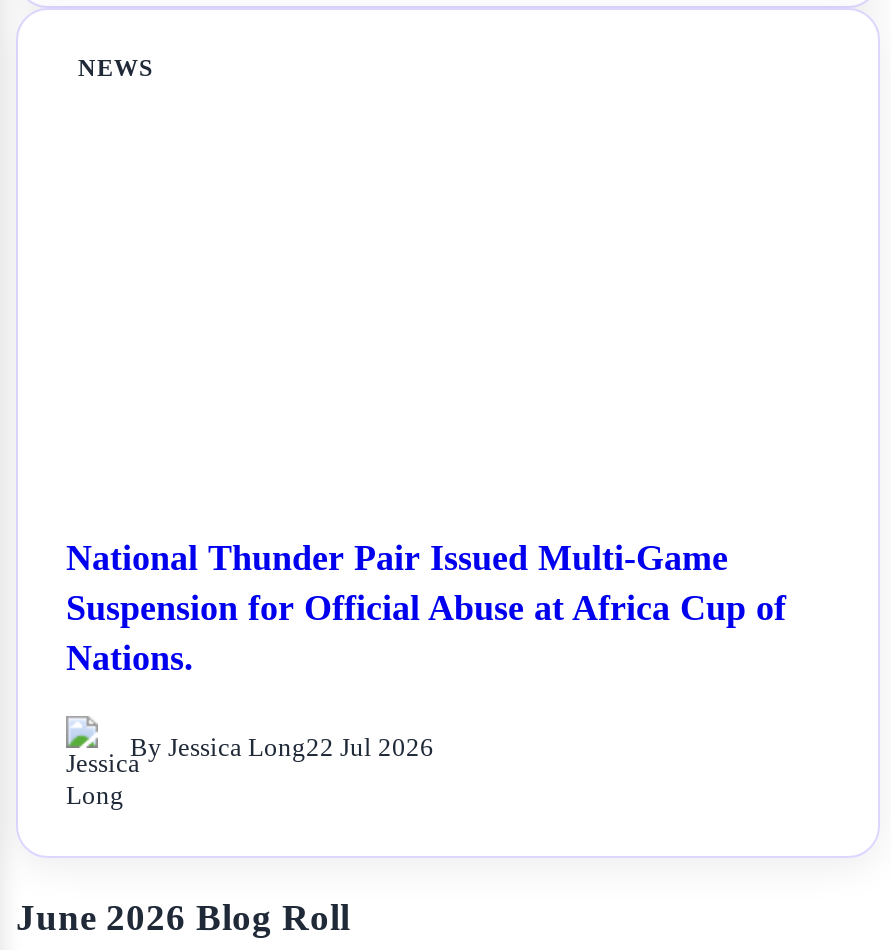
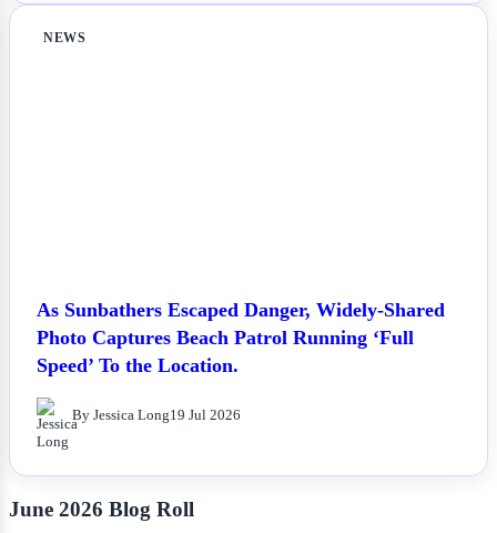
- National Thunder Pair Issued Multi-Game
- Suspension for Official Abuse at Africa Cup of
- Nations.
+ As Sunbathers Escaped Danger, Widely-Shared
+ Photo Captures Beach Patrol Running ‘Full
+ Speed’ To the Location.

- By Jessica Long22 Jul 2026
+ By Jessica Long19 Jul 2026
